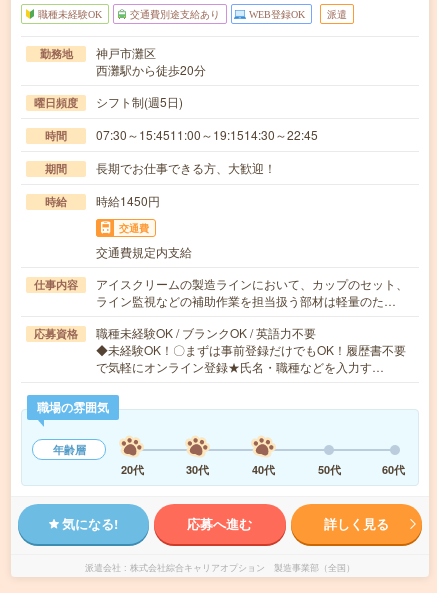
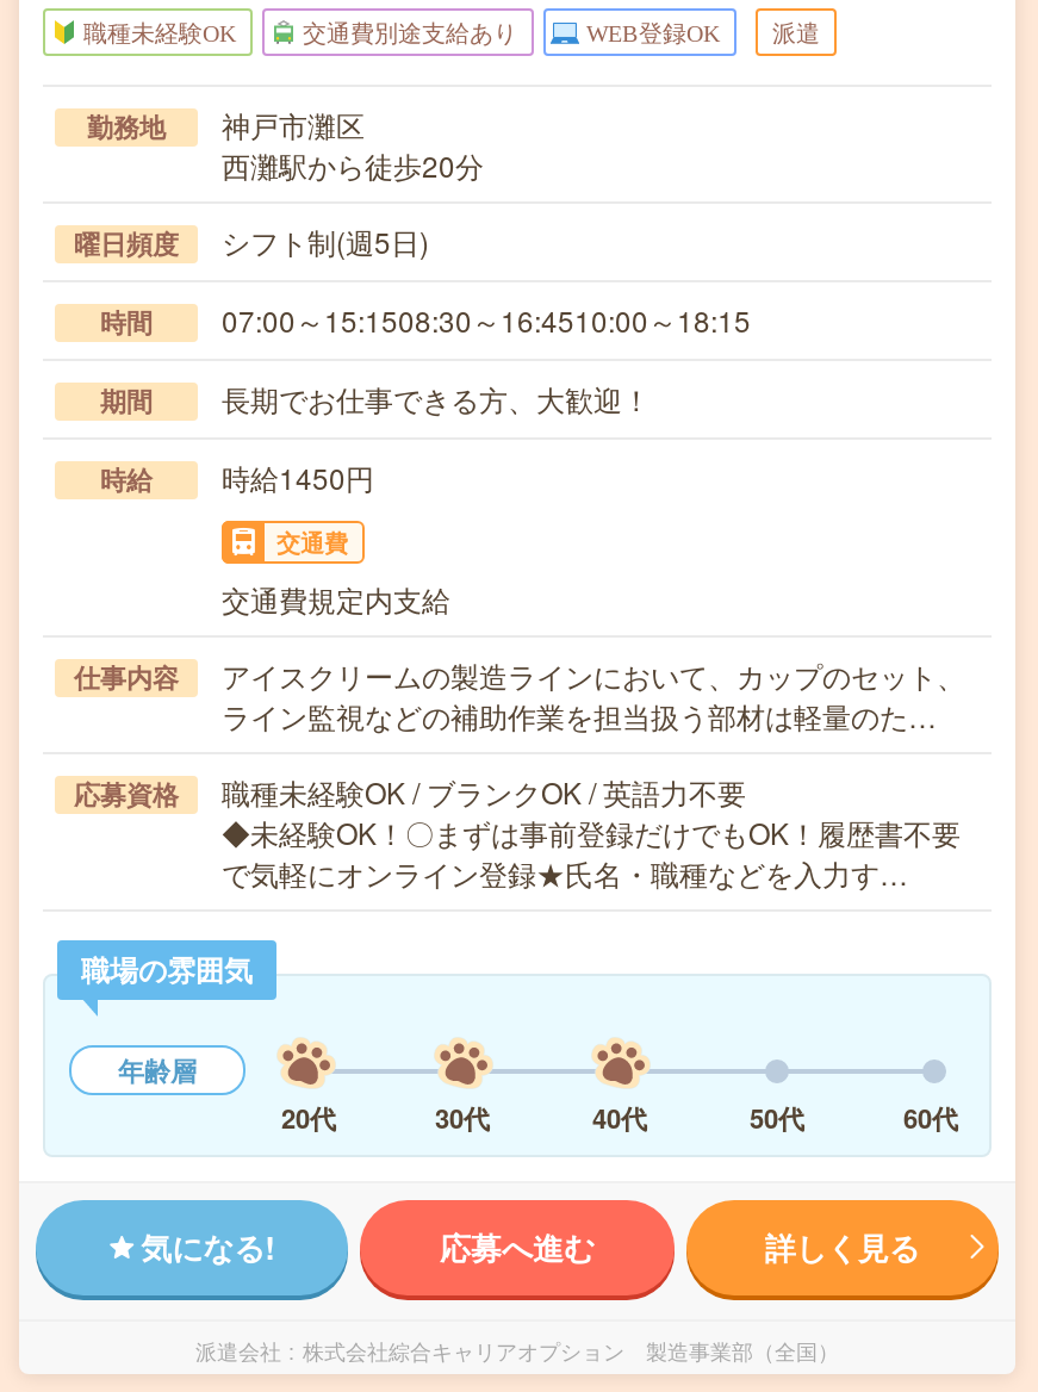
- 時間 07:30～15:4511:00～19:1514:30～22:45
+ 時間 07:00～15:1508:30～16:4510:00～18:15
